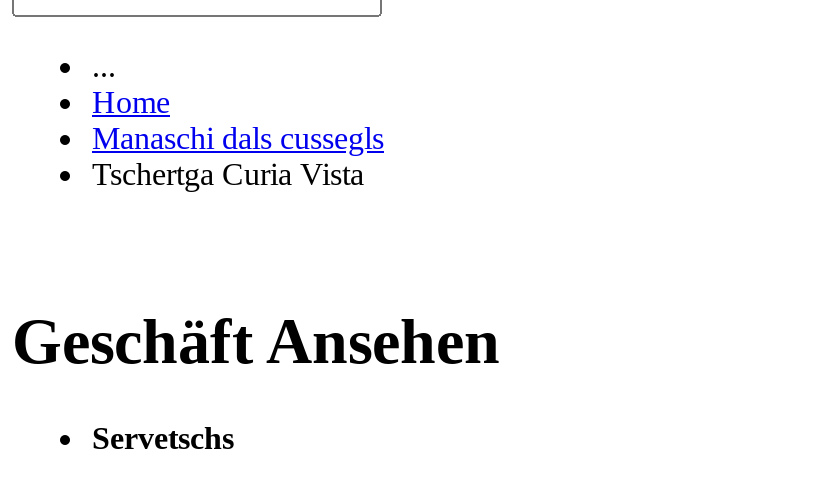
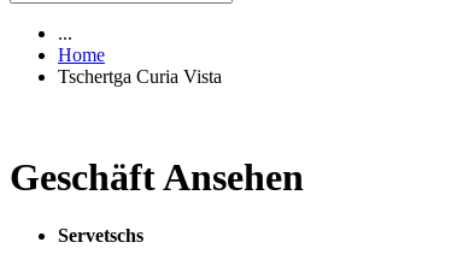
- Manaschi dals cussegls
